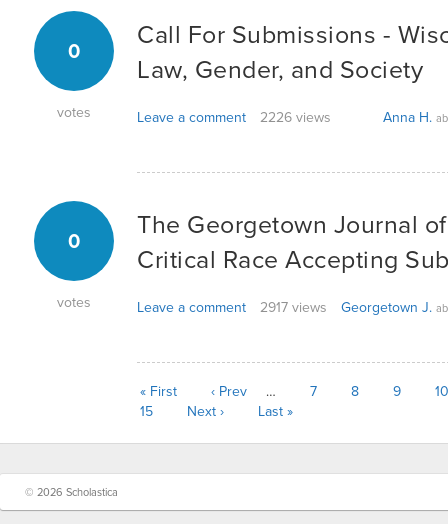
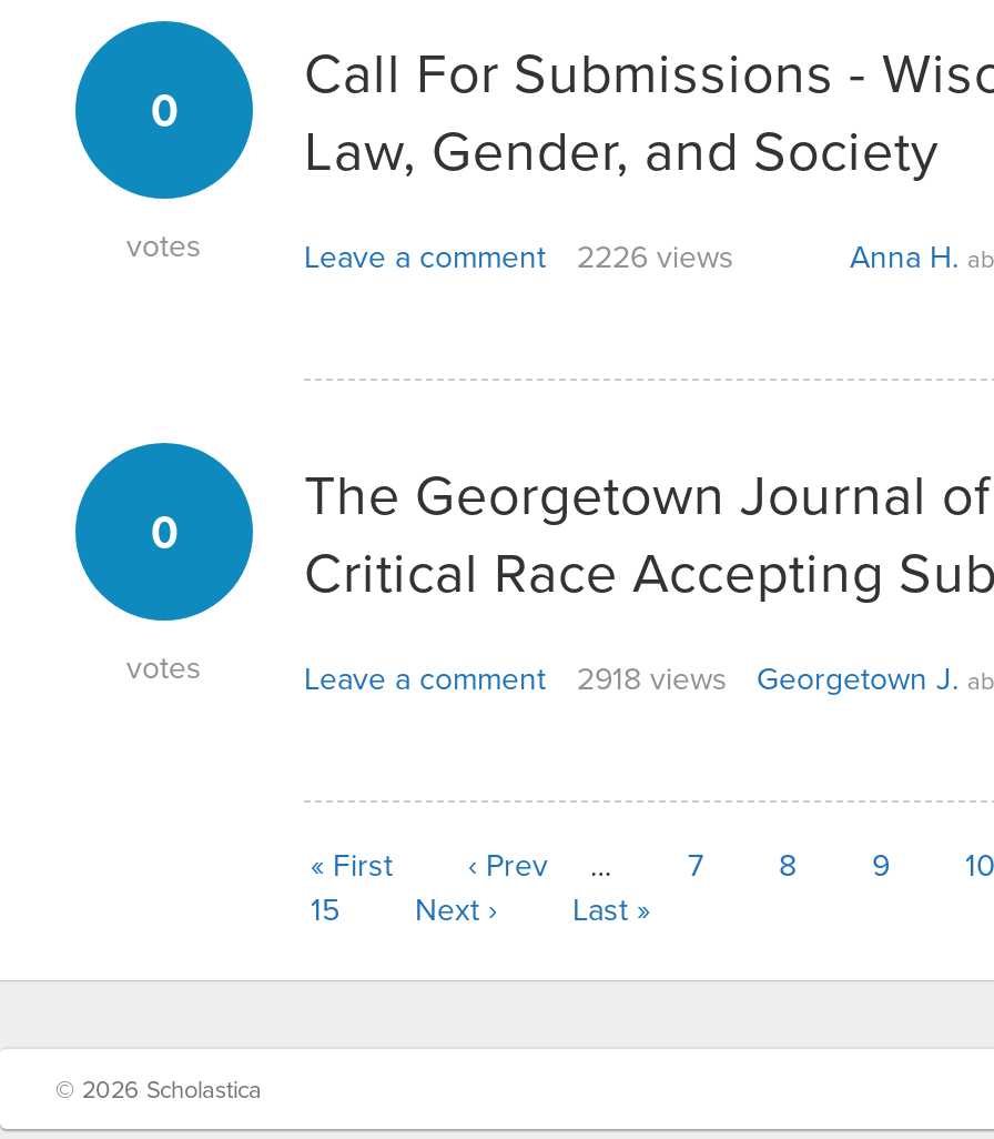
- 2917 views
+ 2918 views
